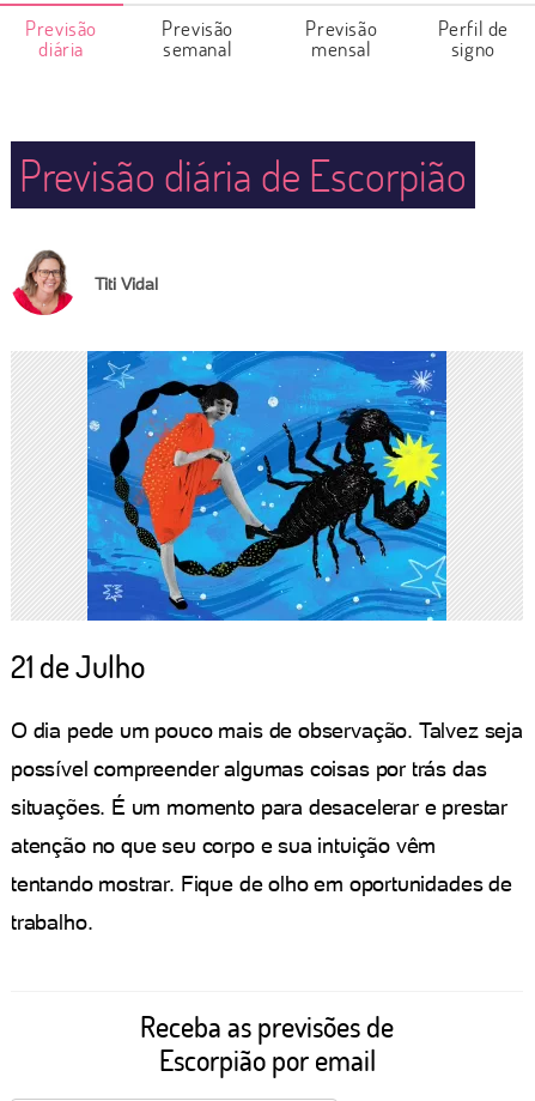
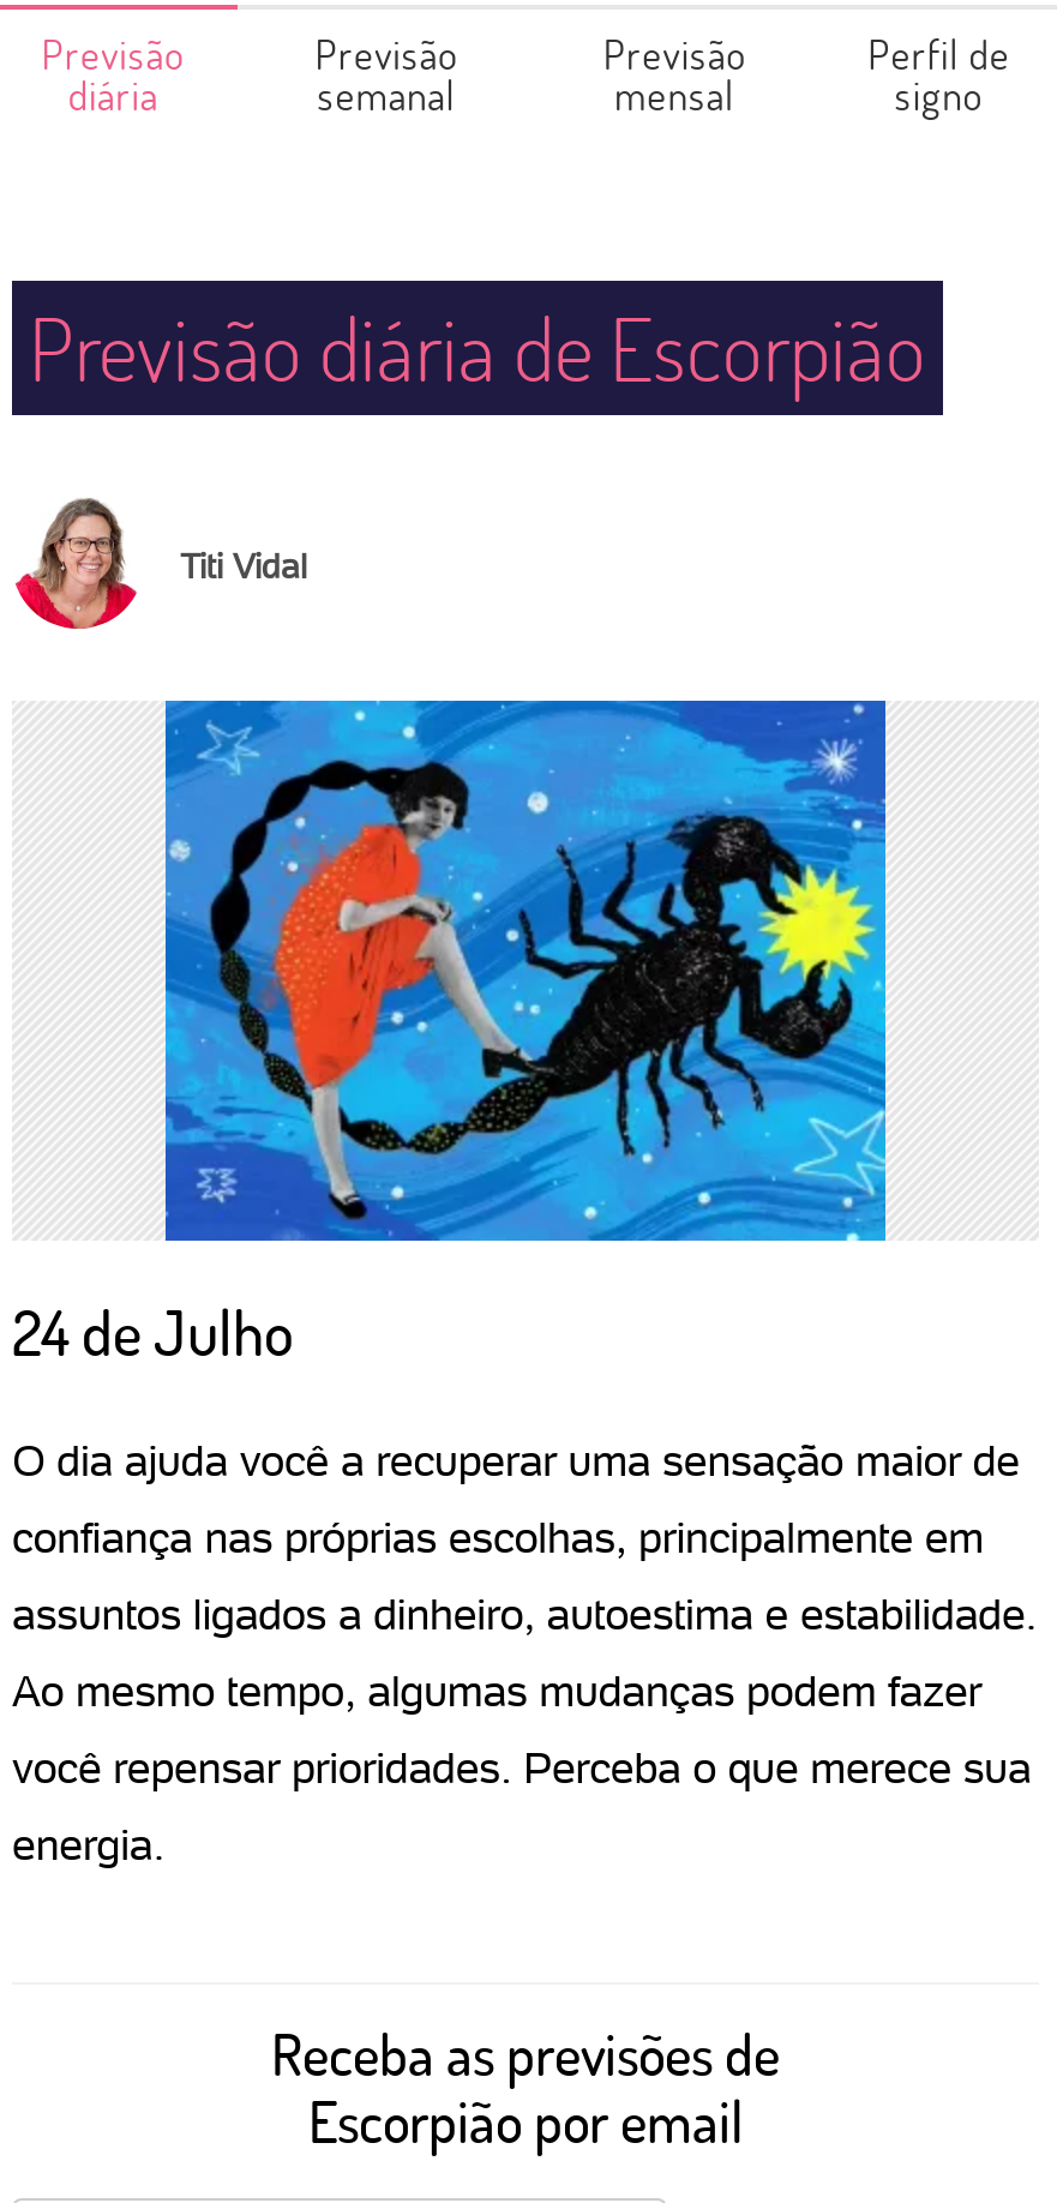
- 21 de Julho
+ 24 de Julho

- O dia pede um pouco mais de observação. Talvez seja
+ O dia ajuda você a recuperar uma sensação maior de

- possível compreender algumas coisas por trás das
+ confiança nas próprias escolhas, principalmente em

- situações. É um momento para desacelerar e prestar
+ assuntos ligados a dinheiro, autoestima e estabilidade.

- atenção no que seu corpo e sua intuição vêm
+ Ao mesmo tempo, algumas mudanças podem fazer

- tentando mostrar. Fique de olho em oportunidades de
+ você repensar prioridades. Perceba o que merece sua

- trabalho.
+ energia.
